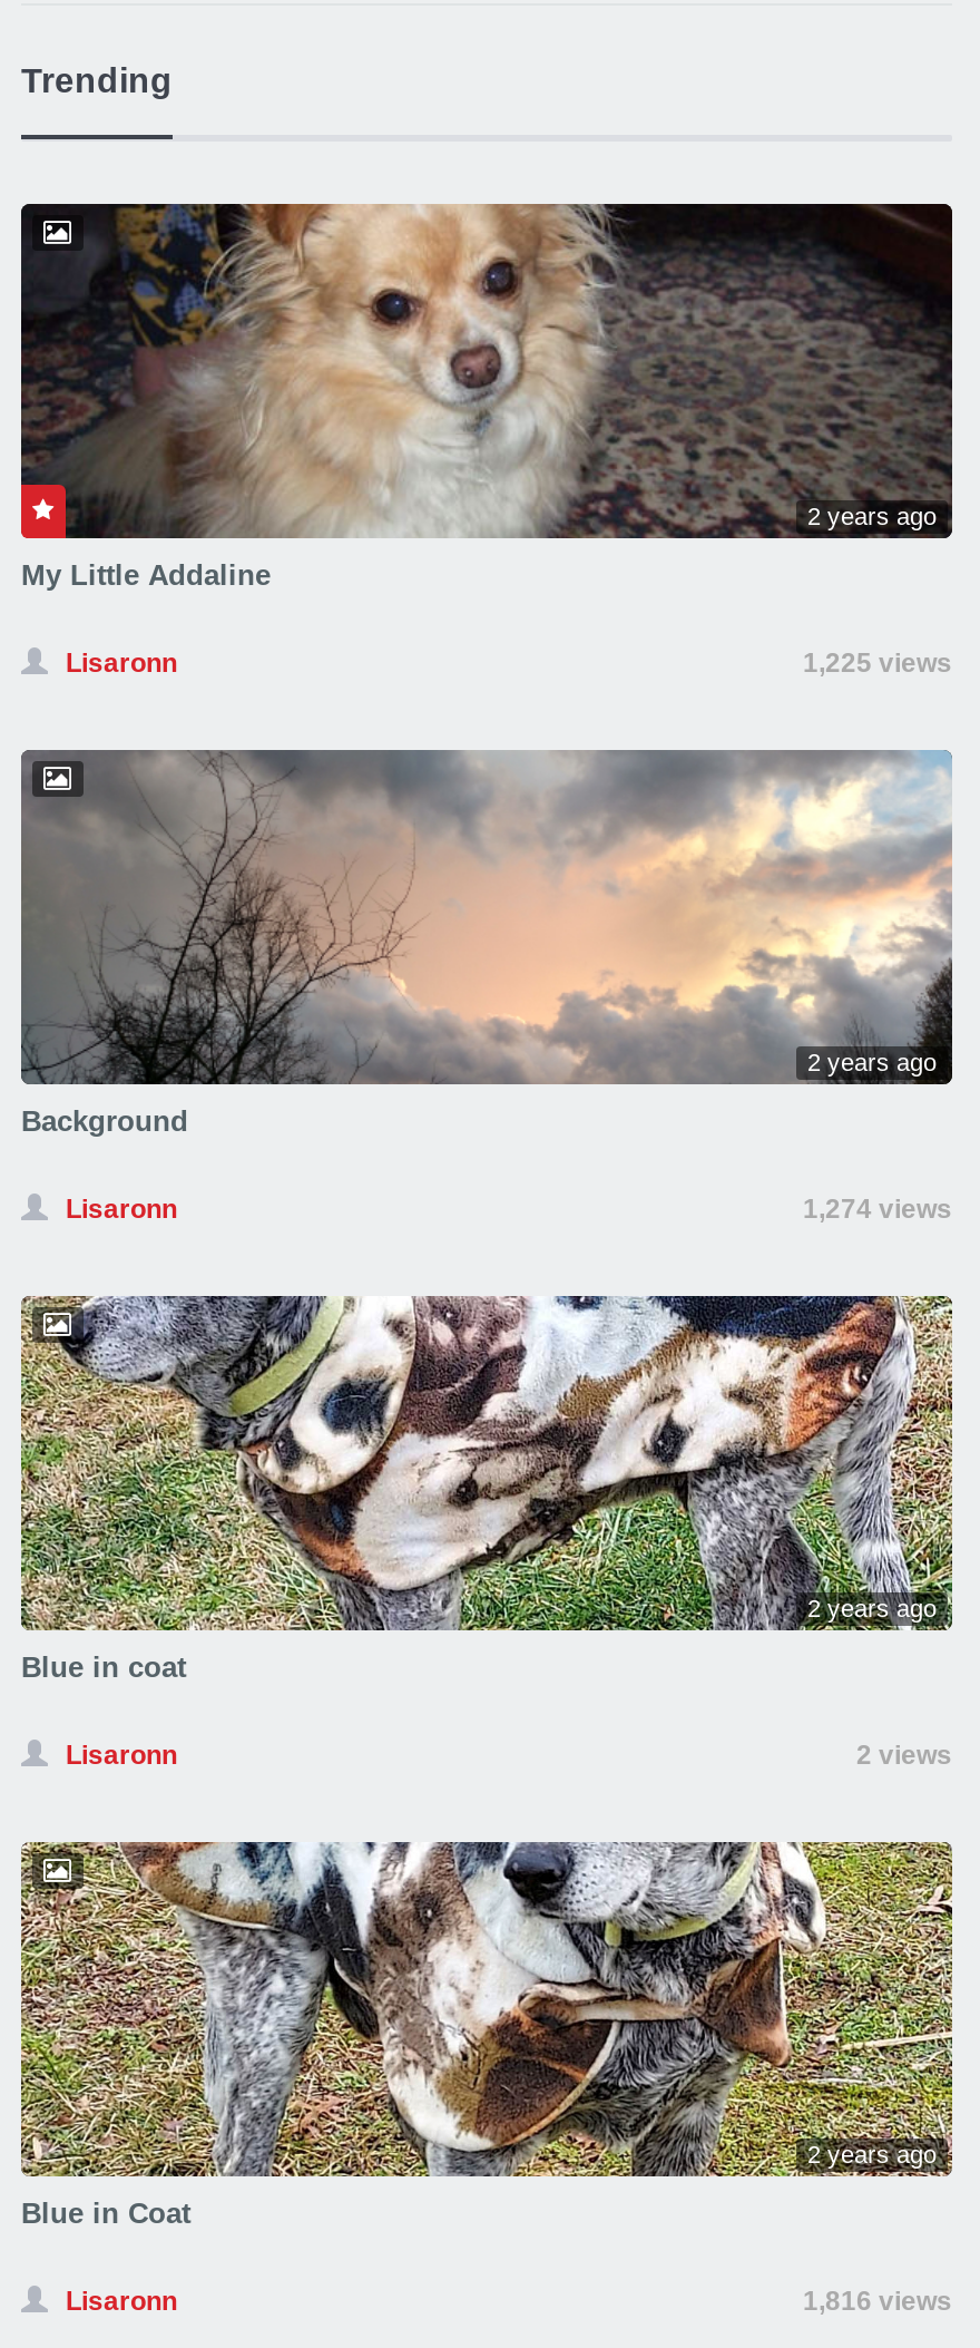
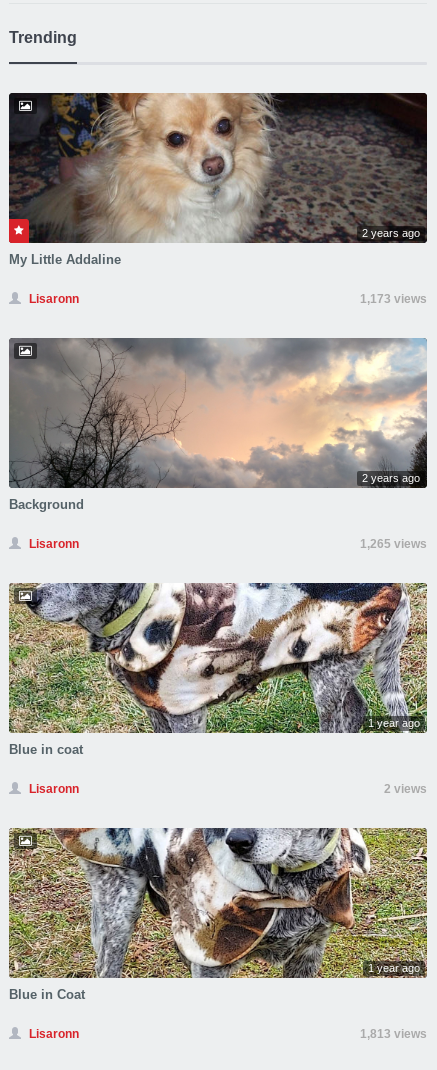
- 1,225 views
+ 1,173 views

- 1,274 views
+ 1,265 views

- 2 years ago
+ 1 year ago

- 2 years ago
+ 1 year ago

- 1,816 views
+ 1,813 views
